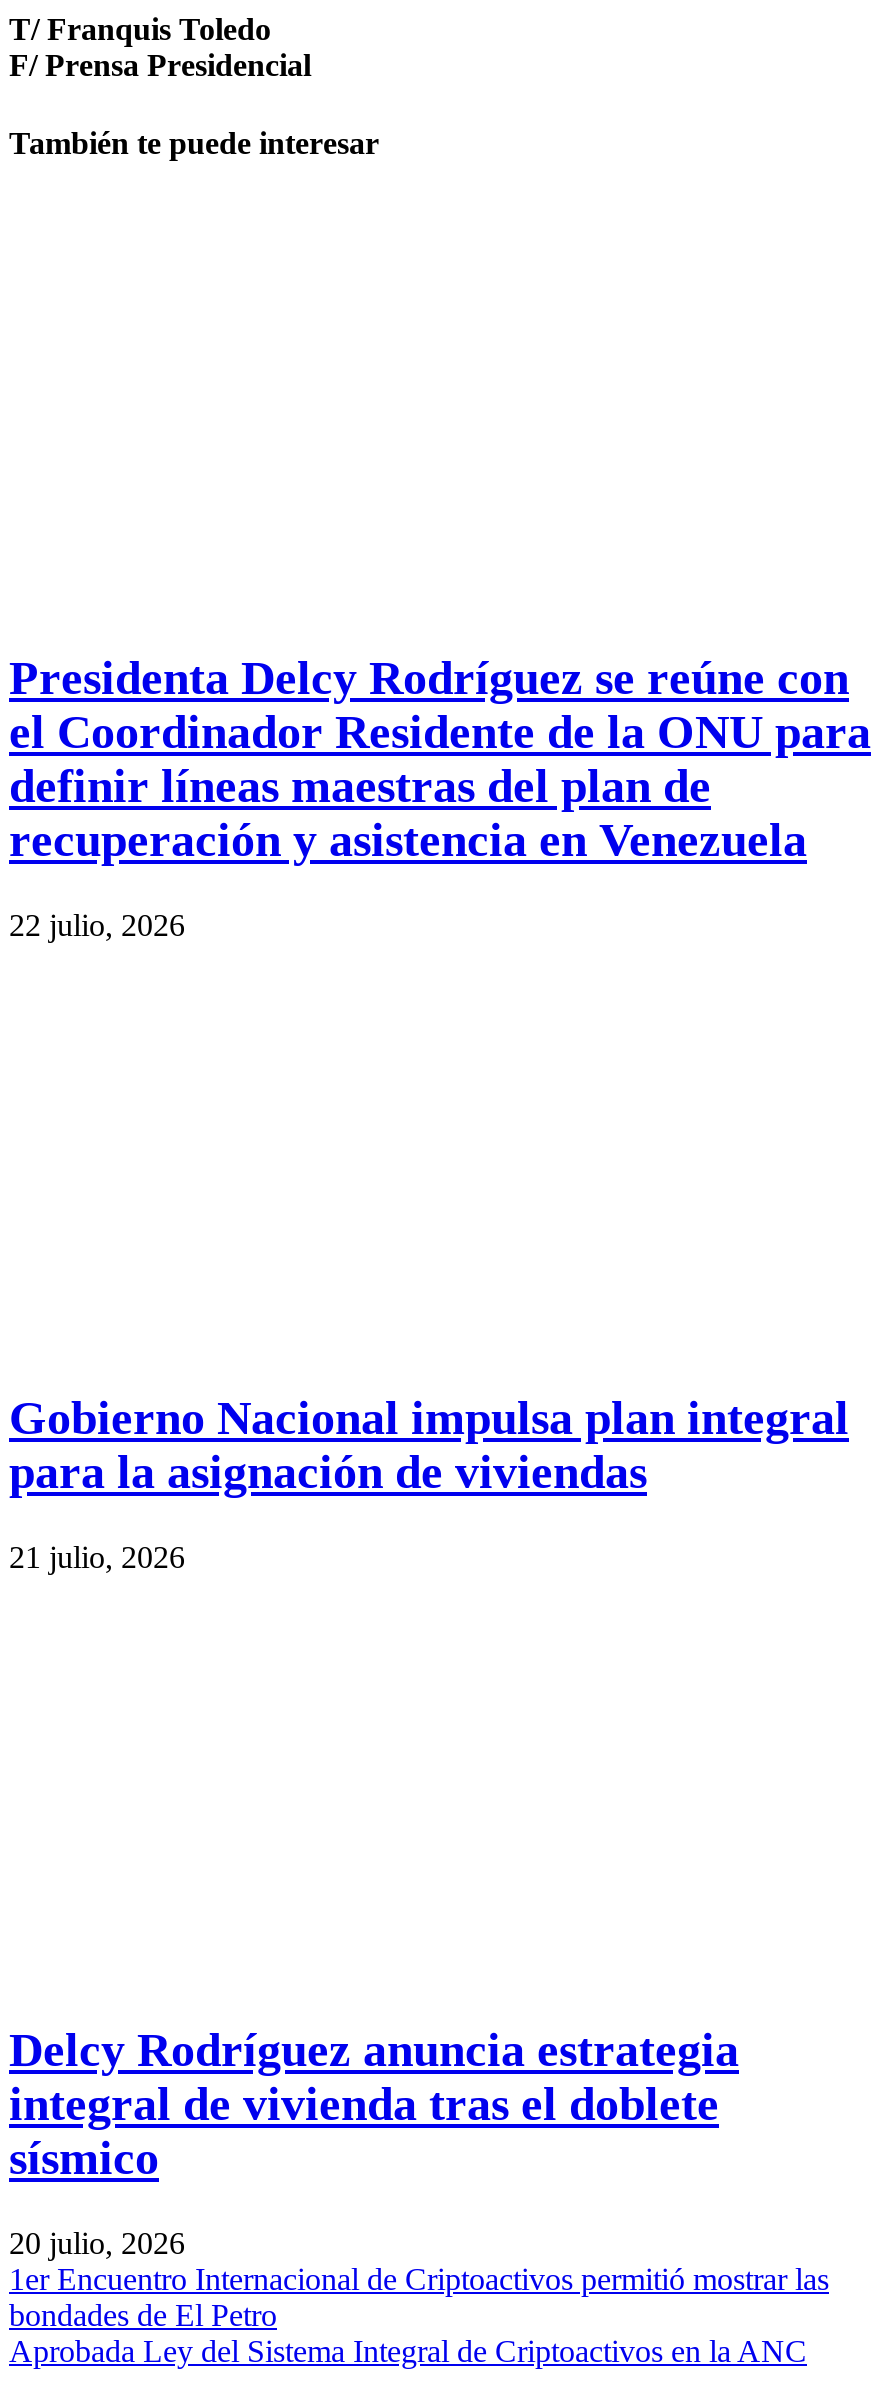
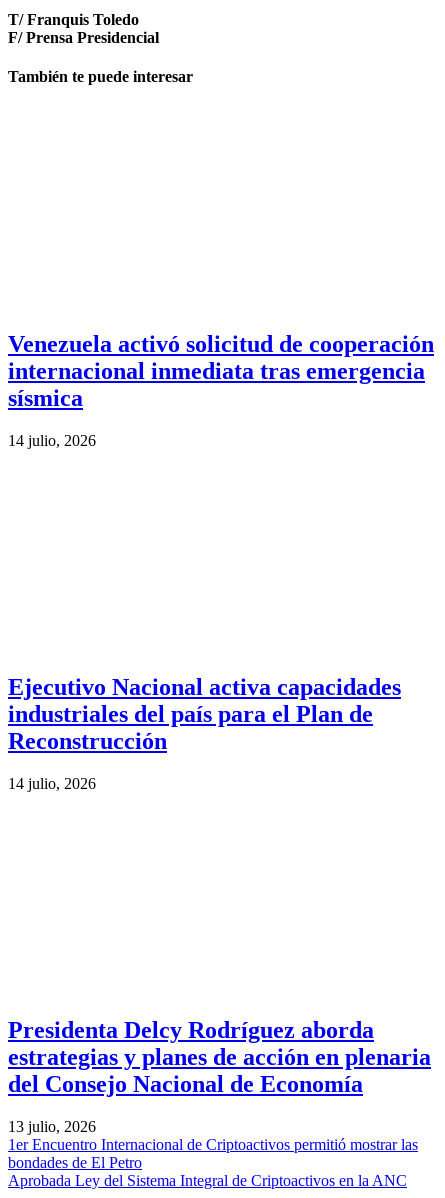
- Presidenta Delcy Rodríguez se reúne con
- el Coordinador Residente de la ONU para
- definir líneas maestras del plan de
- recuperación y asistencia en Venezuela
+ Venezuela activó solicitud de cooperación
+ internacional inmediata tras emergencia
+ sísmica

- 22 julio, 2026
+ 14 julio, 2026

- Gobierno Nacional impulsa plan integral
- para la asignación de viviendas
+ Ejecutivo Nacional activa capacidades
+ industriales del país para el Plan de
+ Reconstrucción

- 21 julio, 2026
+ 14 julio, 2026

- Delcy Rodríguez anuncia estrategia
- integral de vivienda tras el doblete
- sísmico
+ Presidenta Delcy Rodríguez aborda
+ estrategias y planes de acción en plenaria
+ del Consejo Nacional de Economía

- 20 julio, 2026
+ 13 julio, 2026
